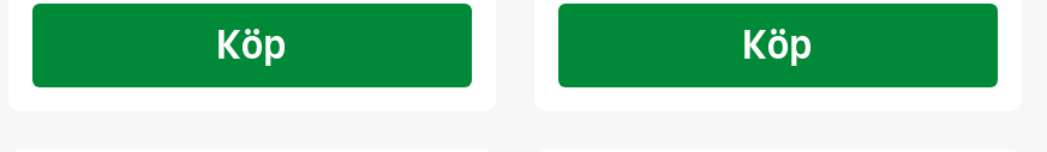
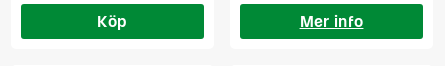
- Köp
+ Mer info
